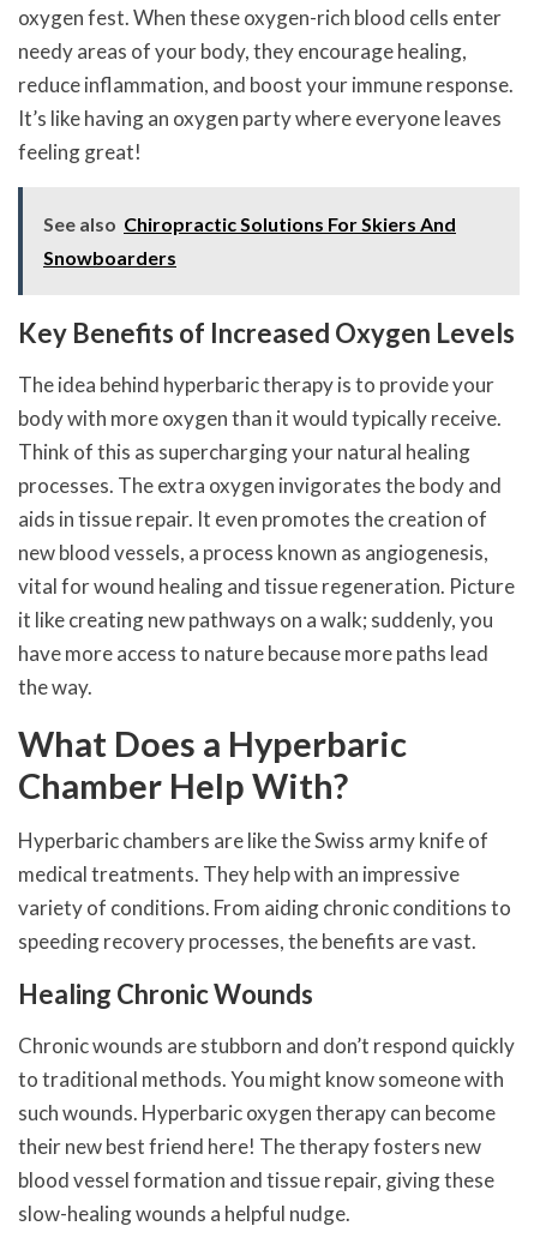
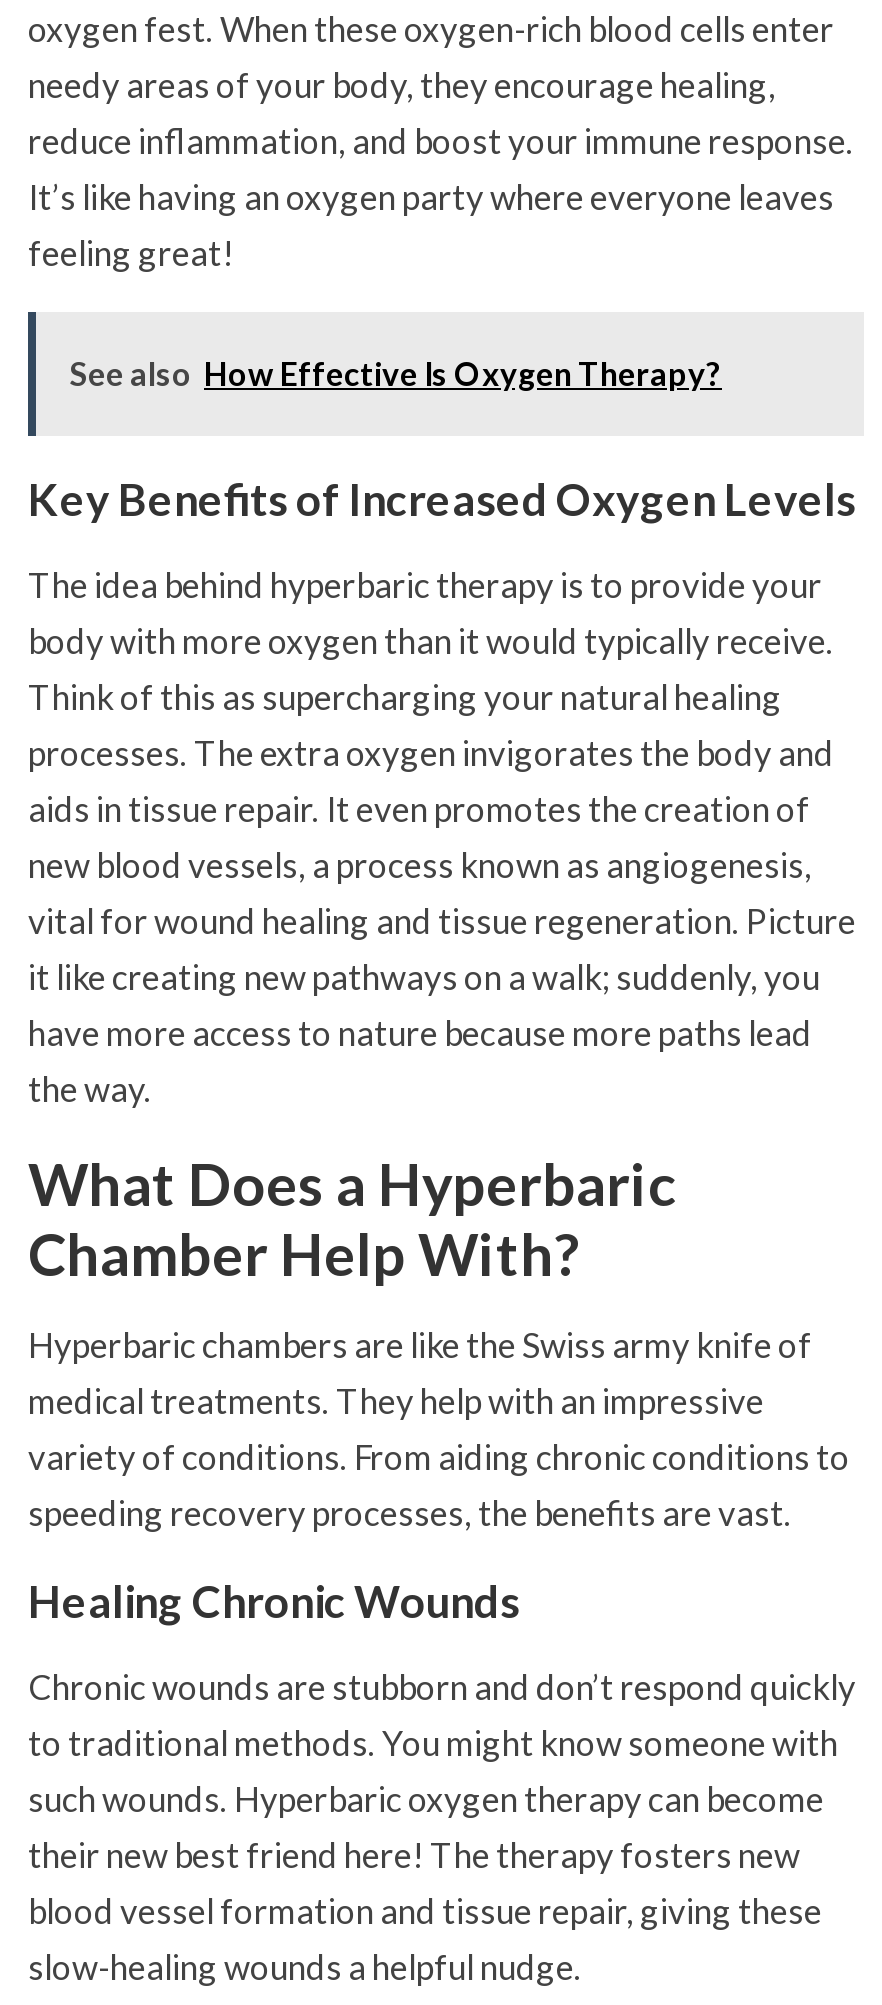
- See also Chiropractic Solutions For Skiers And
- Snowboarders
+ See also How Effective Is Oxygen Therapy?
